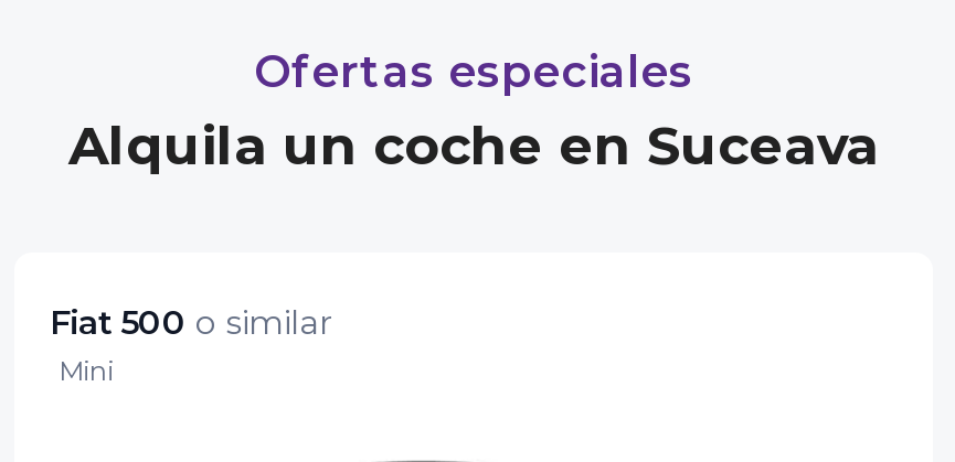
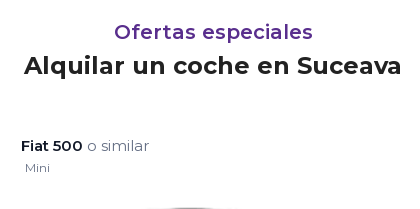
- Alquila un coche en Suceava
+ Alquilar un coche en Suceava
